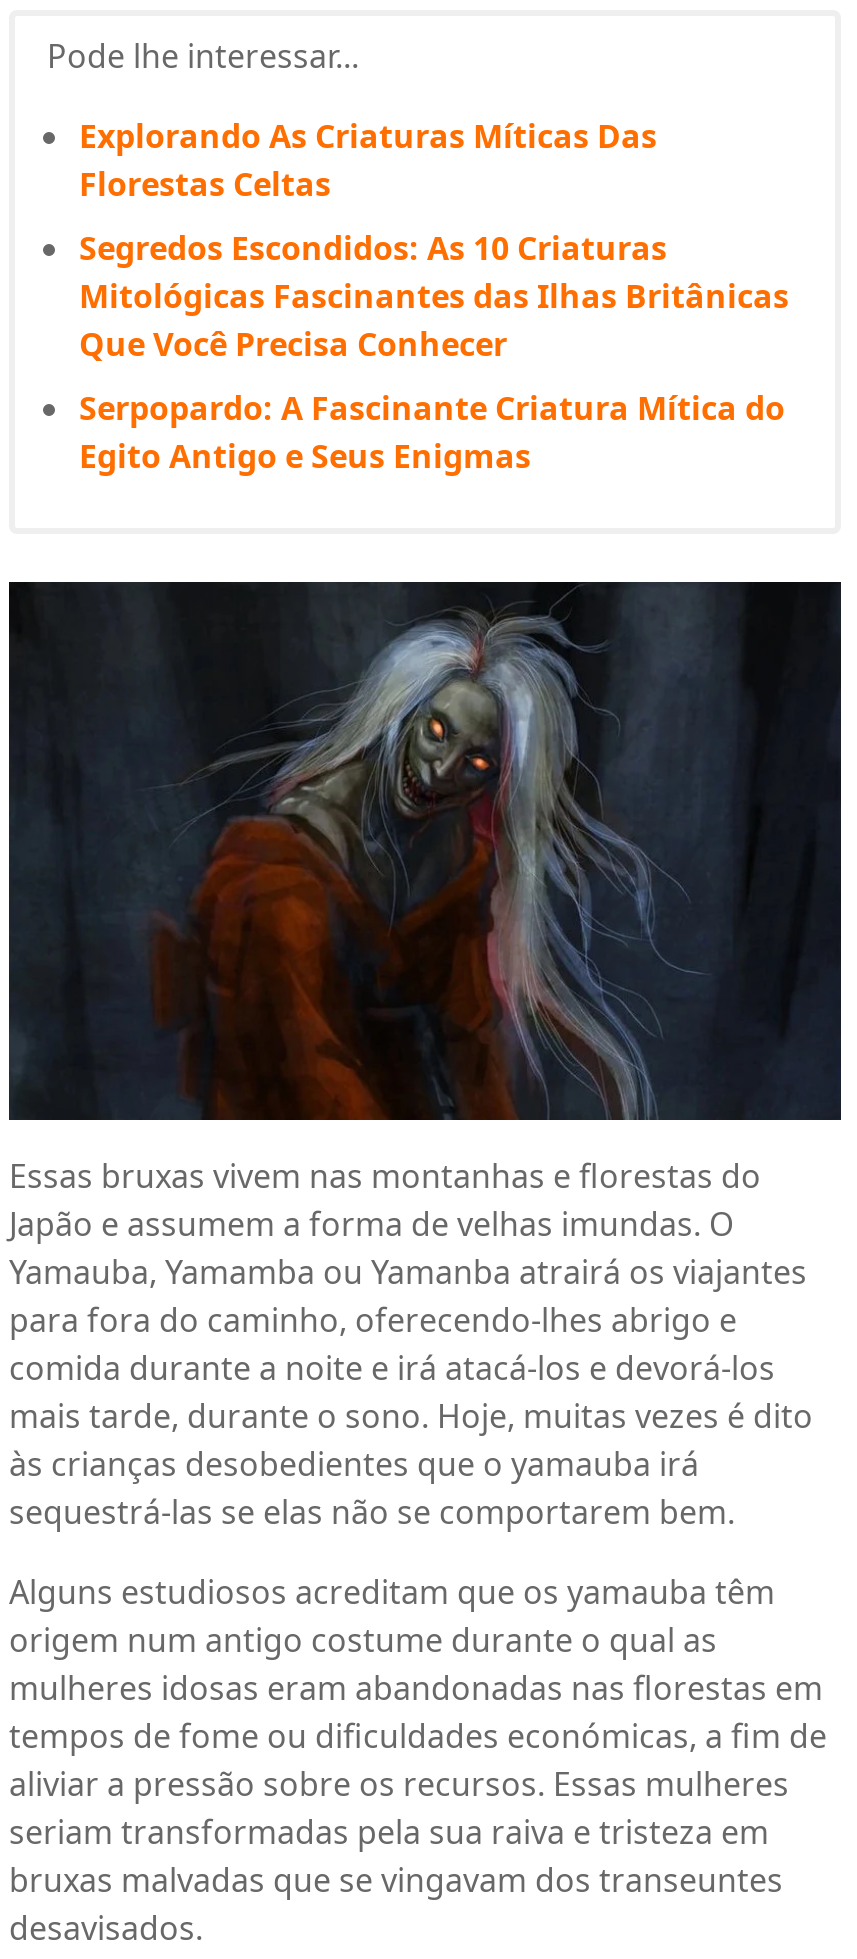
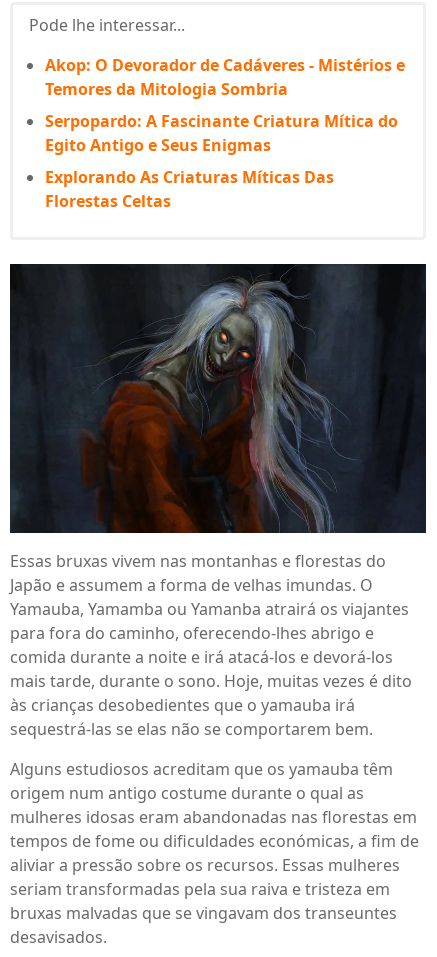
moved down: Explorando As Criaturas Míticas Das | Florestas Celtas

- Segredos Escondidos: As 10 Criaturas
- Mitológicas Fascinantes das Ilhas Britânicas
- Que Você Precisa Conhecer
+ Akop: O Devorador de Cadáveres - Mistérios e
+ Temores da Mitologia Sombria

moved up: Serpopardo: A Fascinante Criatura Mítica do | Egito Antigo e Seus Enigmas
